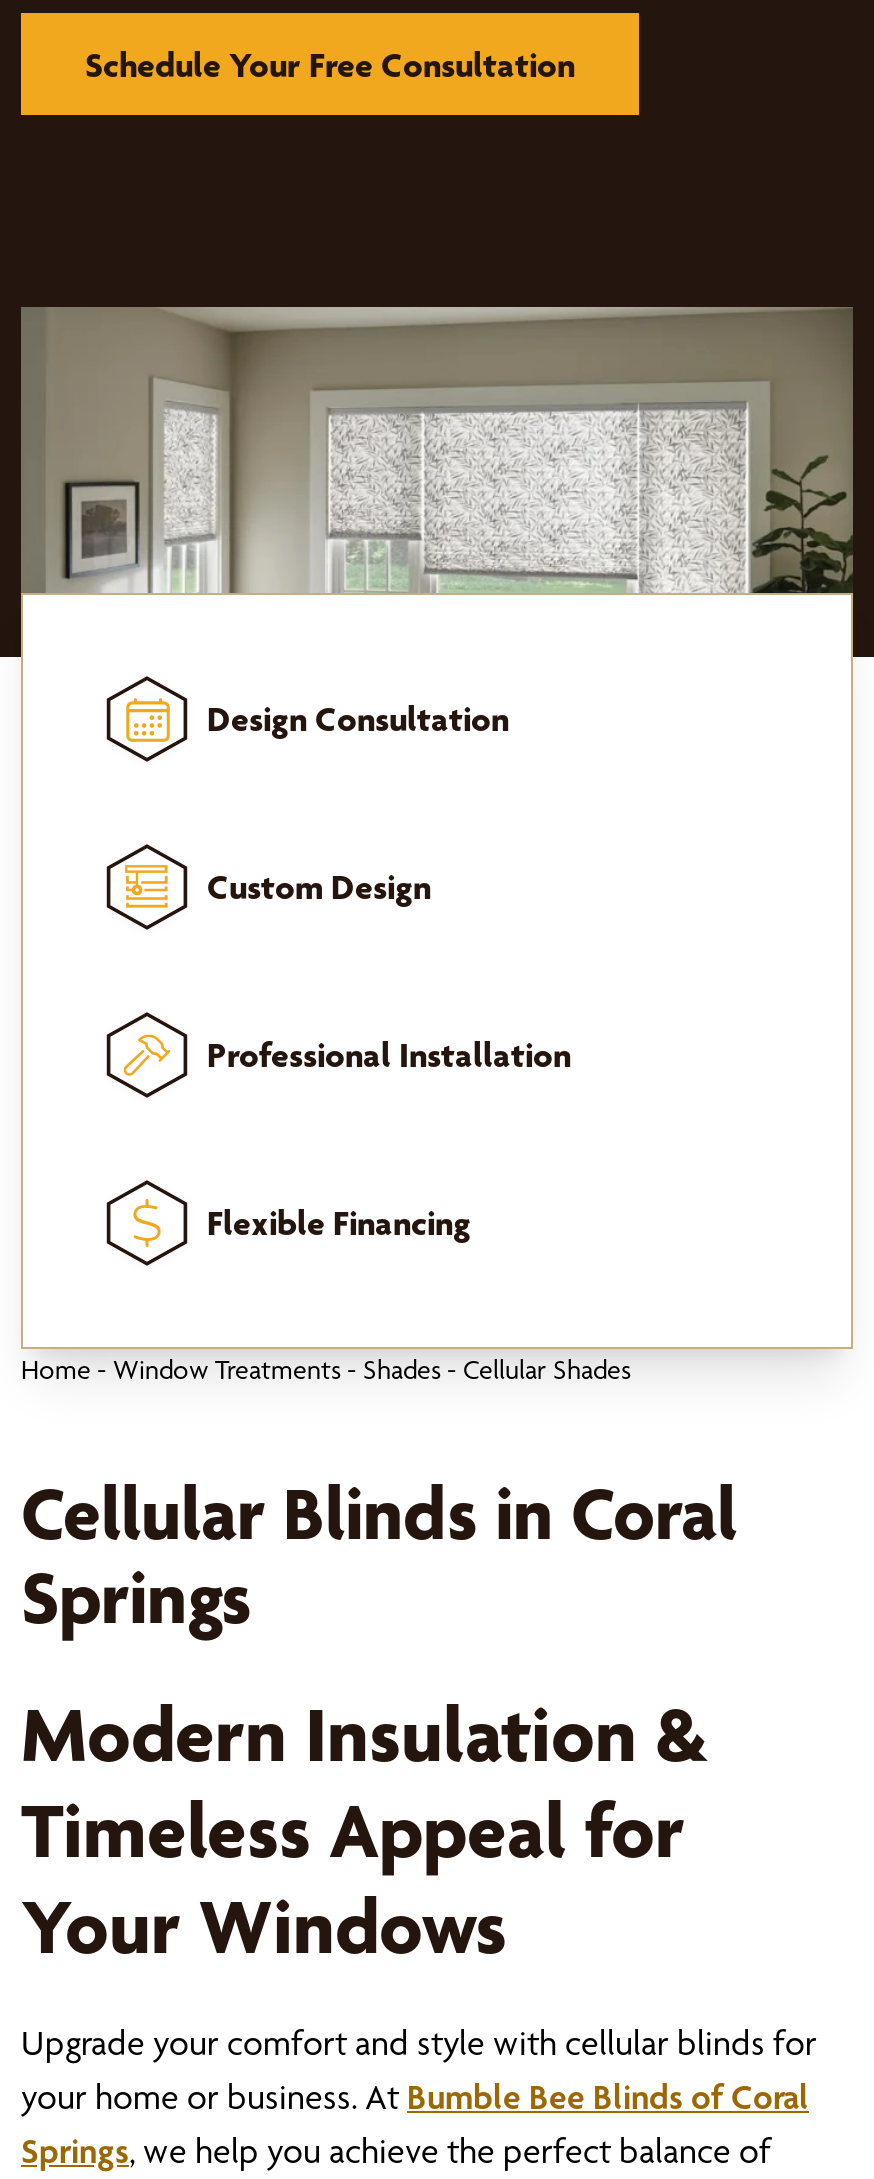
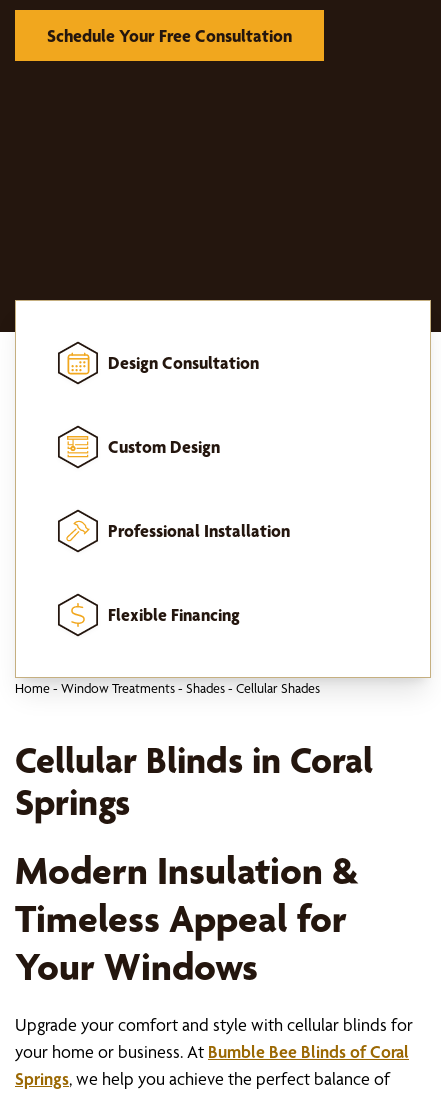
- [image]
